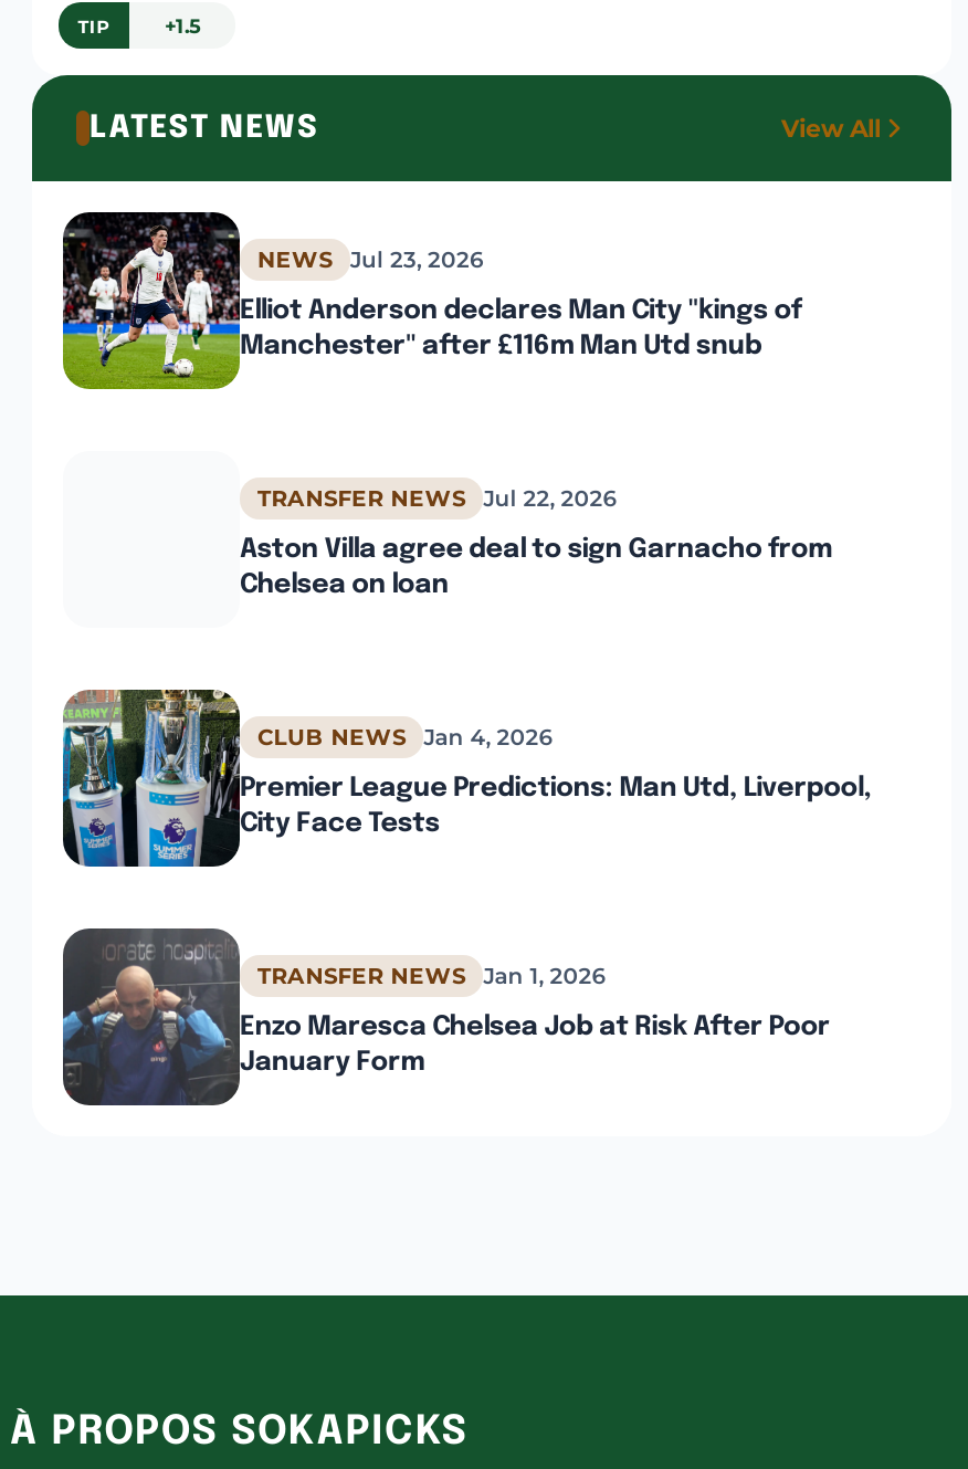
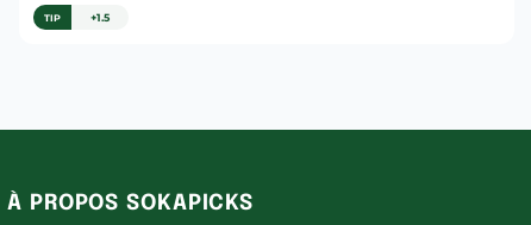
- [image]
- LATEST NEWS
- View All

- [image]
- NEWS
- Jul 23, 2026
- Elliot Anderson declares Man City "kings of
- Manchester" after £116m Man Utd snub

- TRANSFER NEWS
- Jul 22, 2026
- Aston Villa agree deal to sign Garnacho from
- Chelsea on loan

- [image]
- CLUB NEWS
- Jan 4, 2026
- Premier League Predictions: Man Utd, Liverpool,
- City Face Tests

- [image]
- TRANSFER NEWS
- Jan 1, 2026
- Enzo Maresca Chelsea Job at Risk After Poor
- January Form
